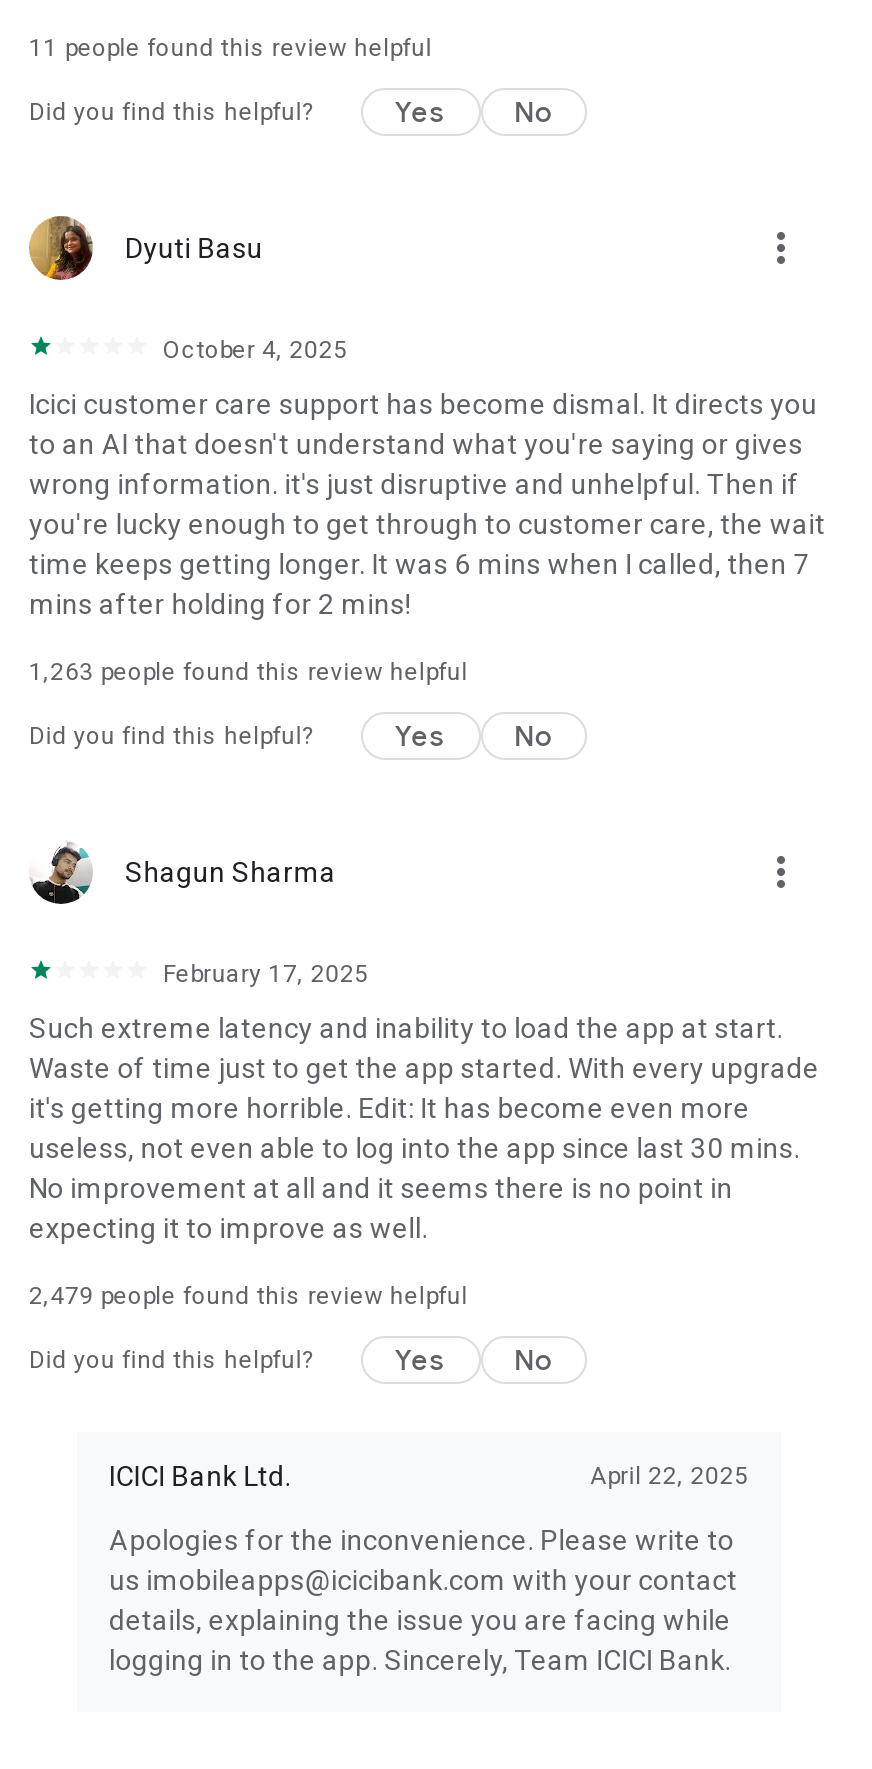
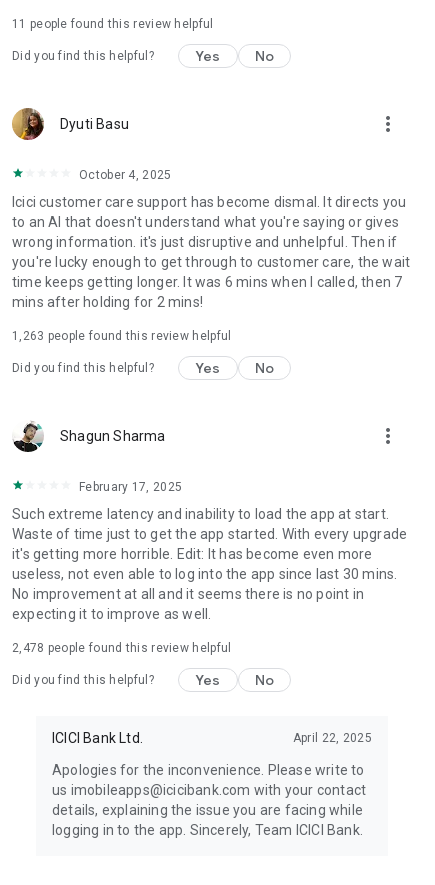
- 2,479 people found this review helpful
+ 2,478 people found this review helpful
